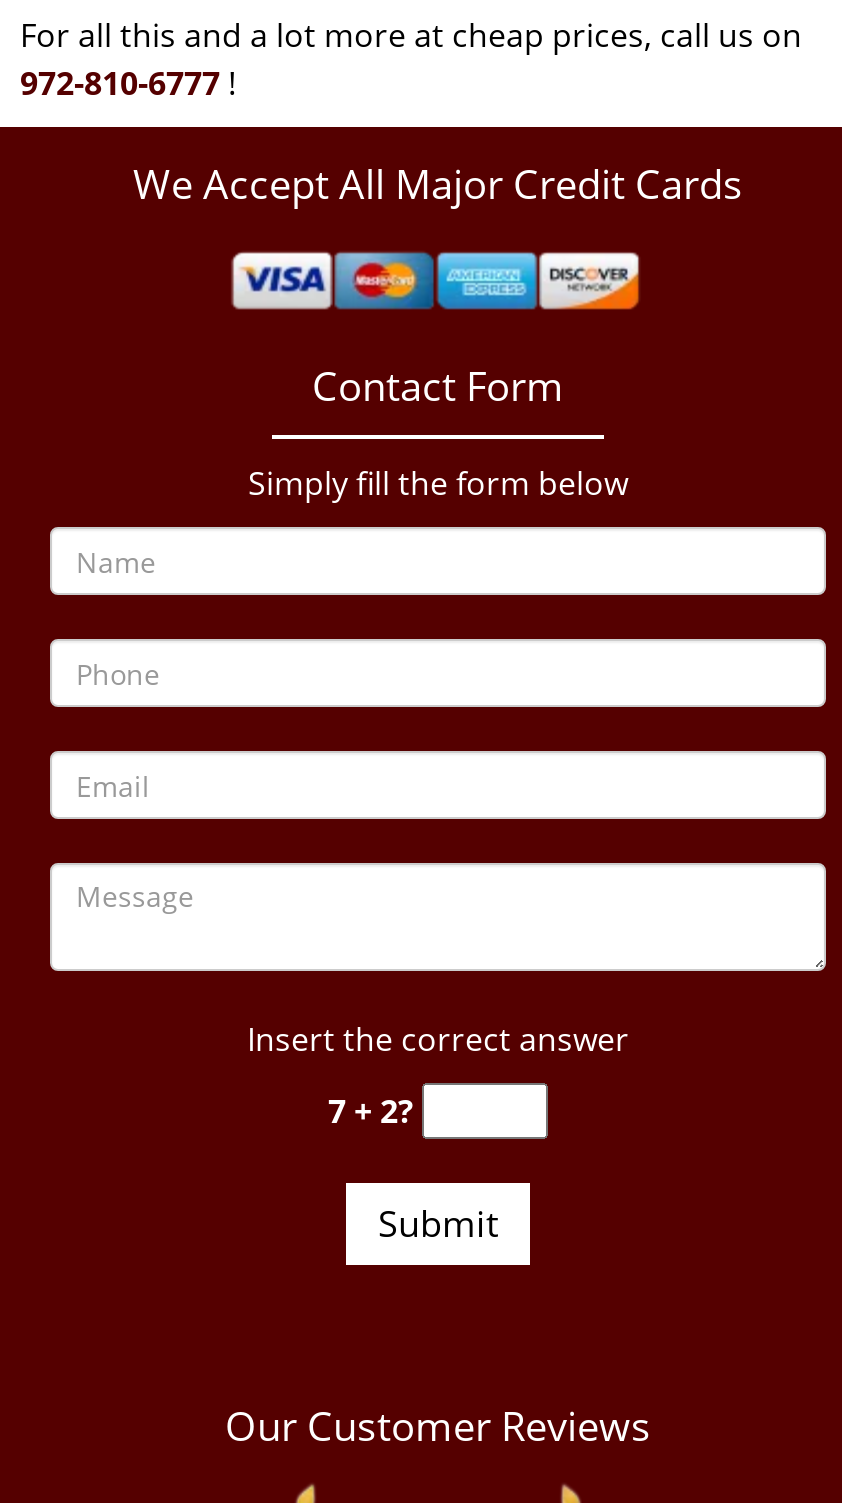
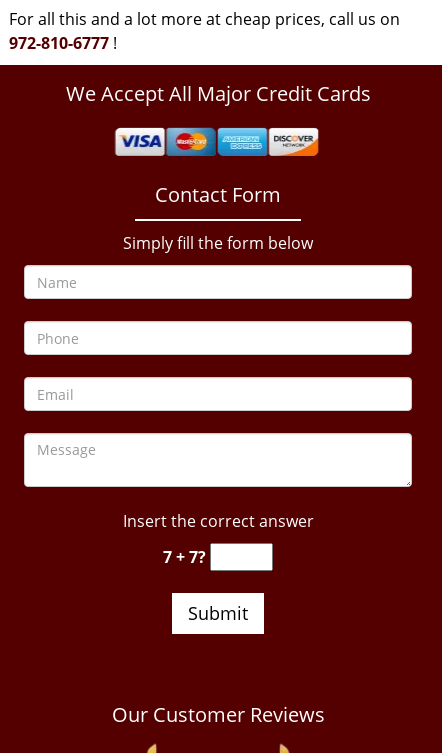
- 7 + 2?
+ 7 + 7?
